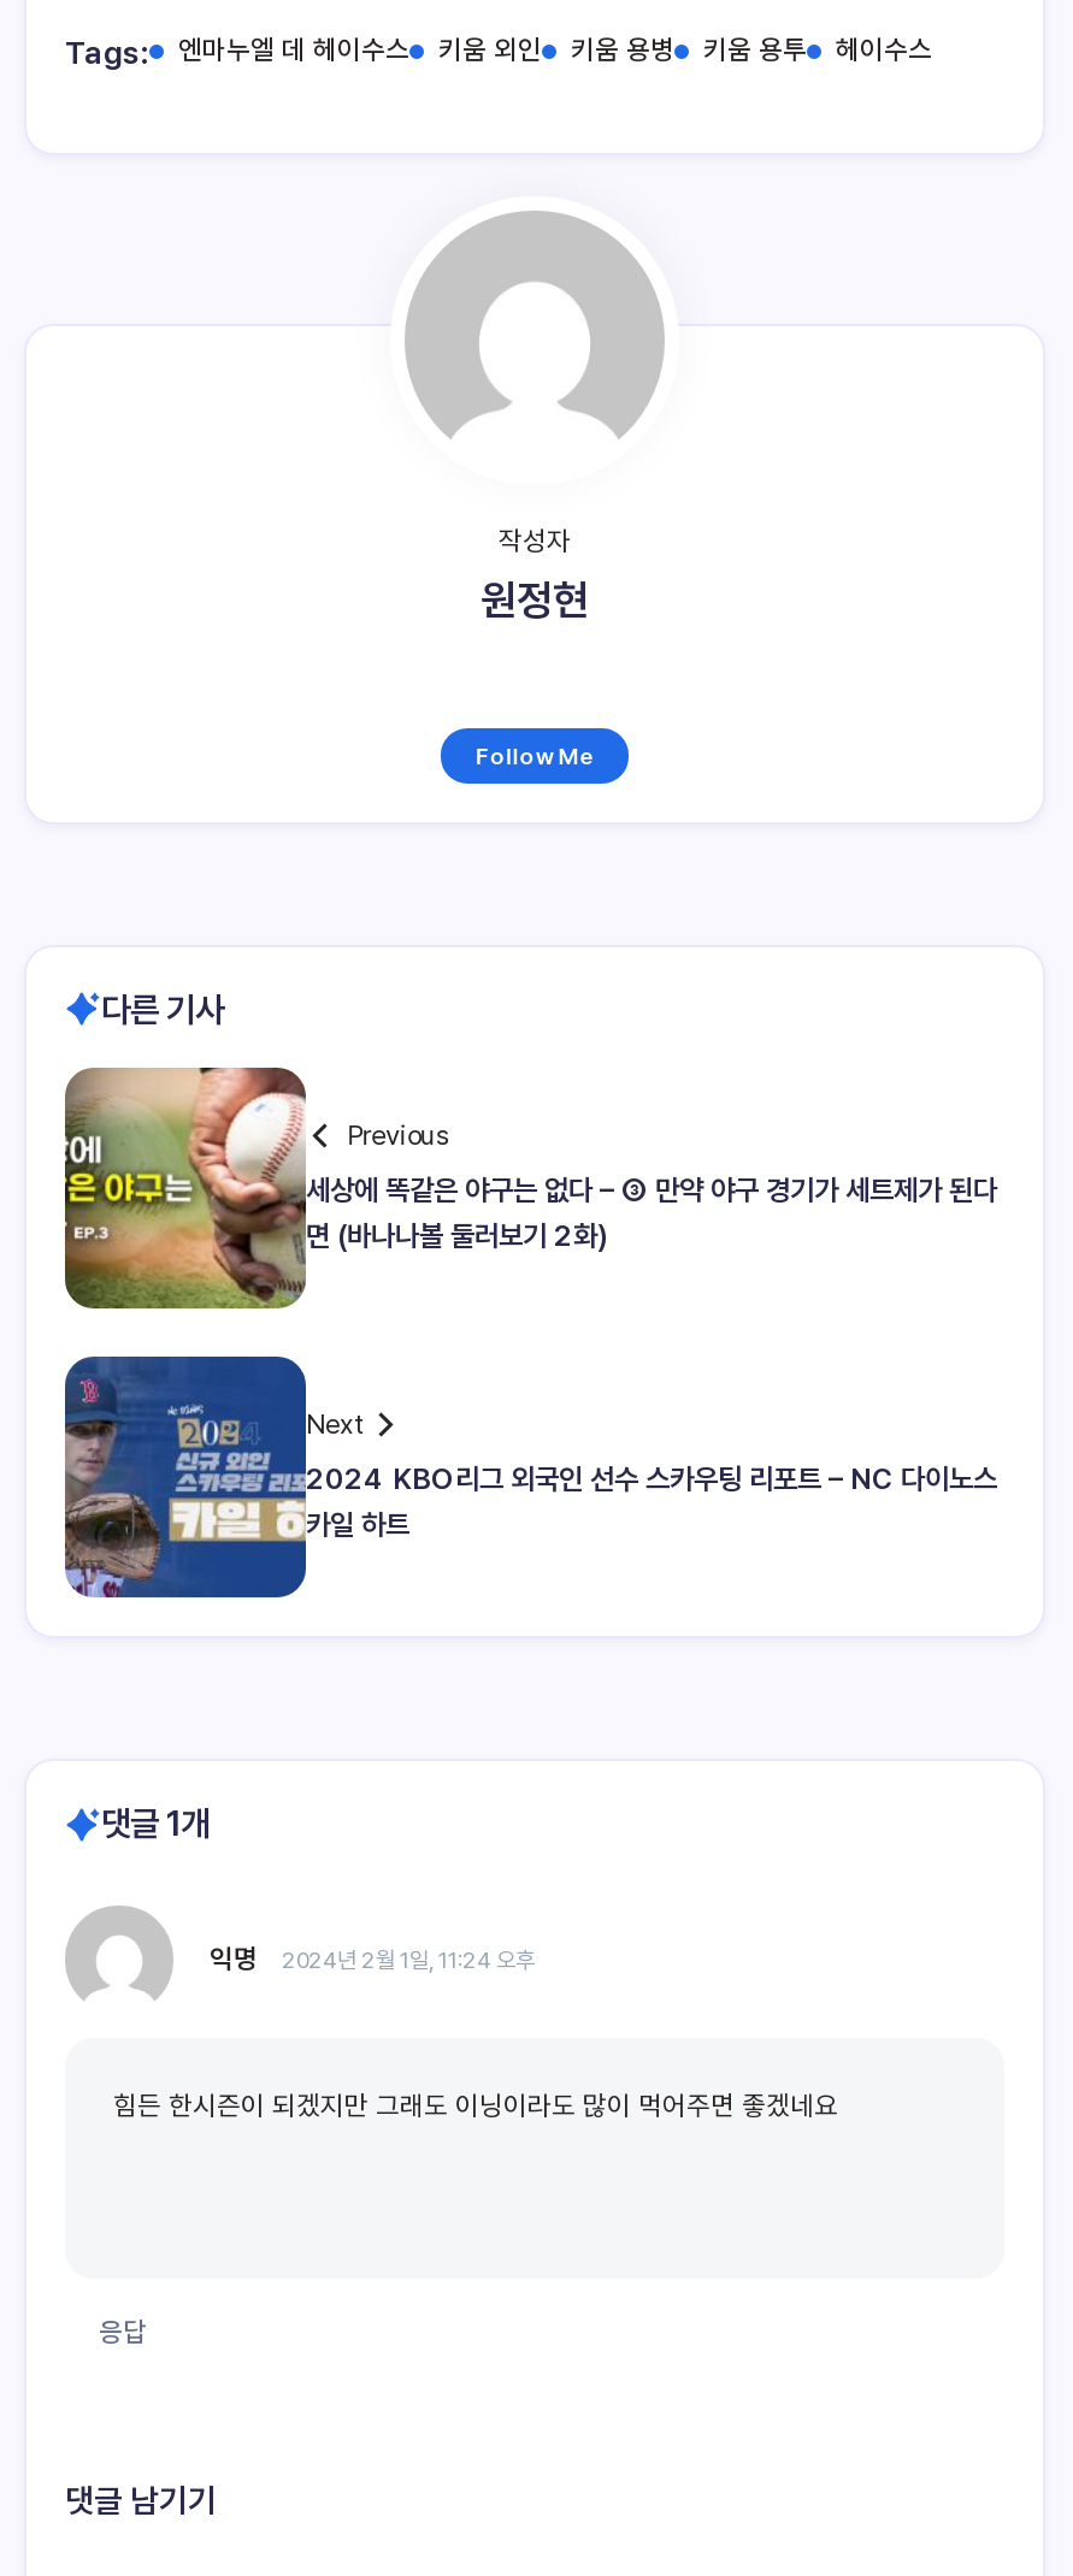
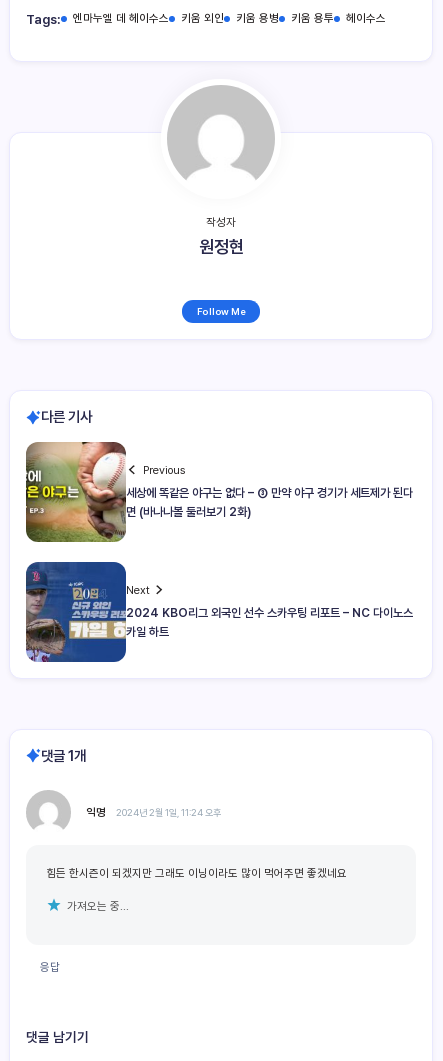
+ 가져오는 중...
